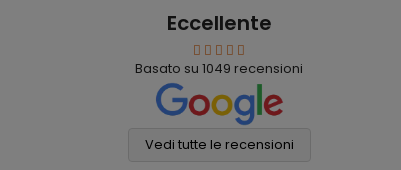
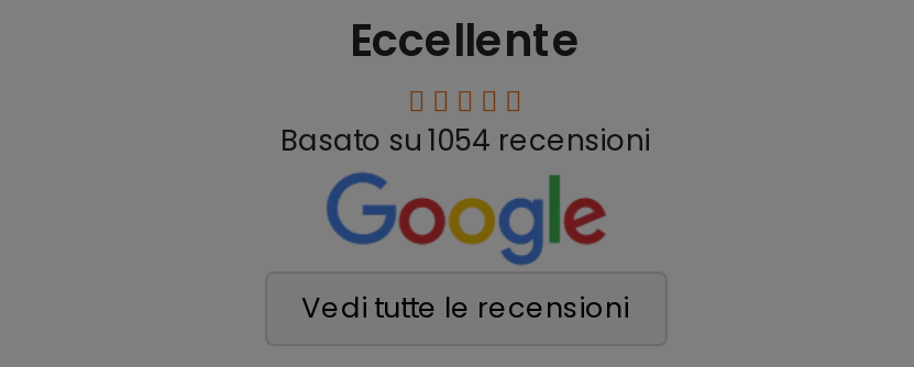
- Basato su 1049 recensioni
+ Basato su 1054 recensioni
